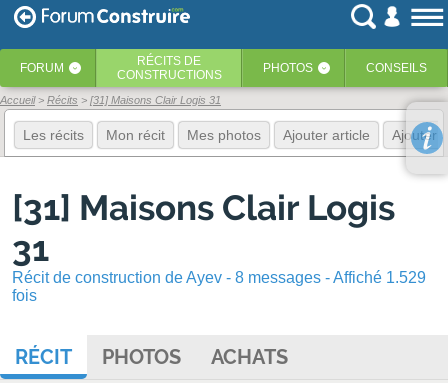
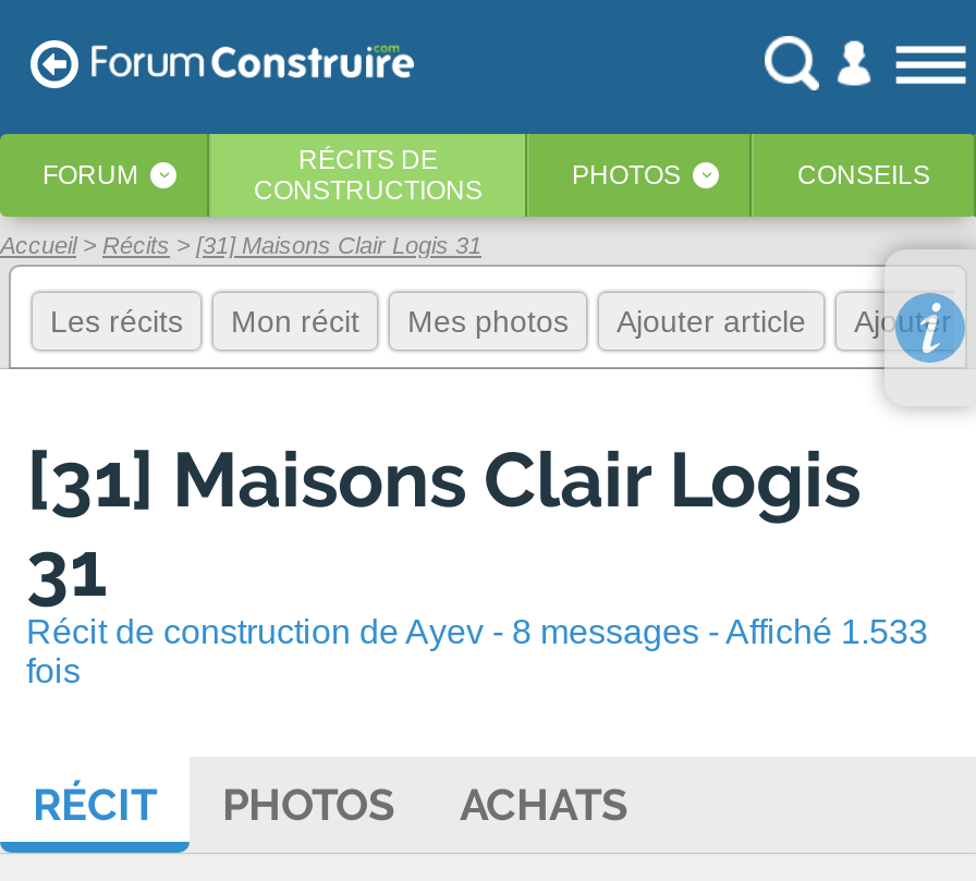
- Récit de construction de Ayev - 8 messages - Affiché 1.529
+ Récit de construction de Ayev - 8 messages - Affiché 1.533
